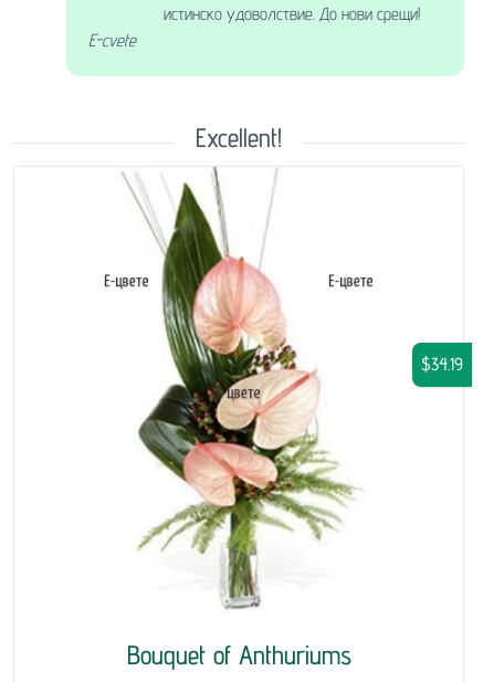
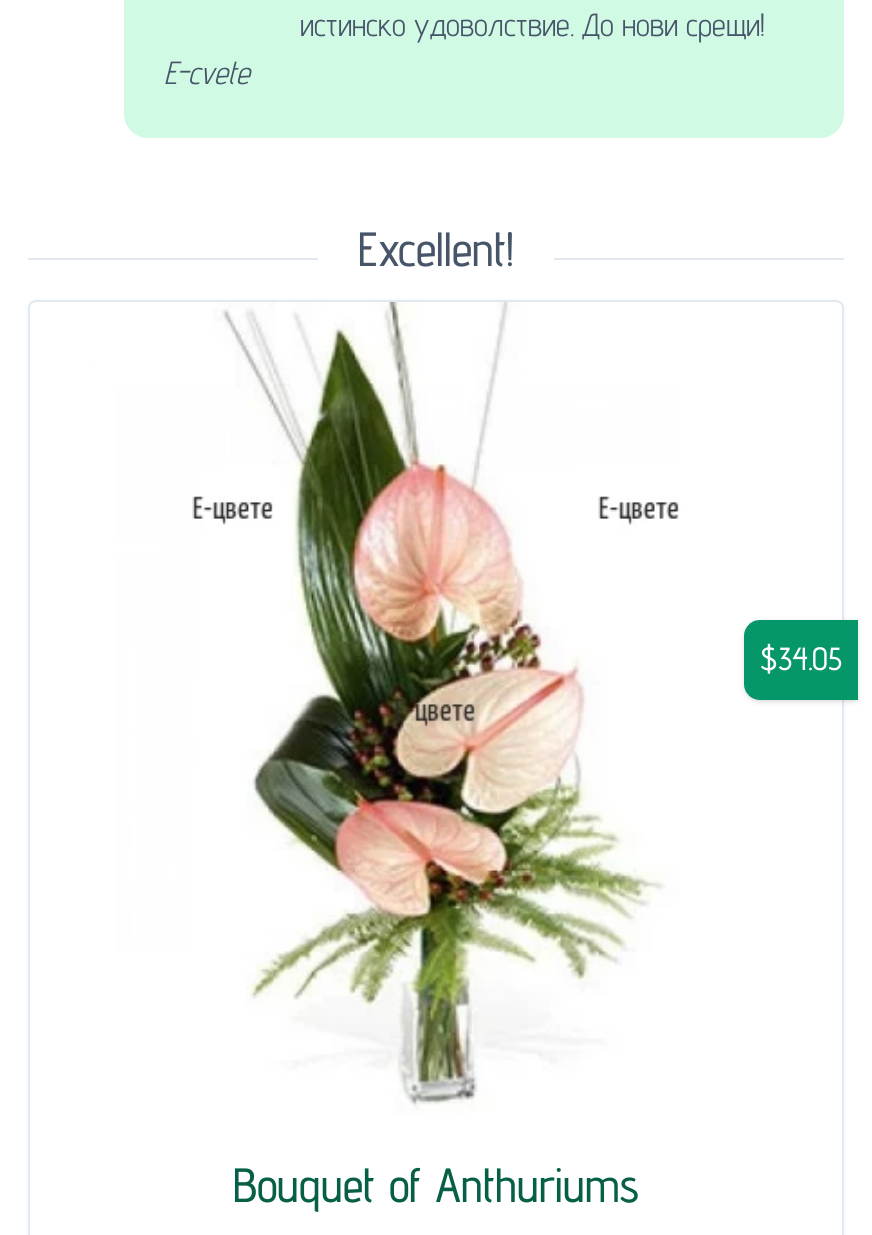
- $34.19
+ $34.05
